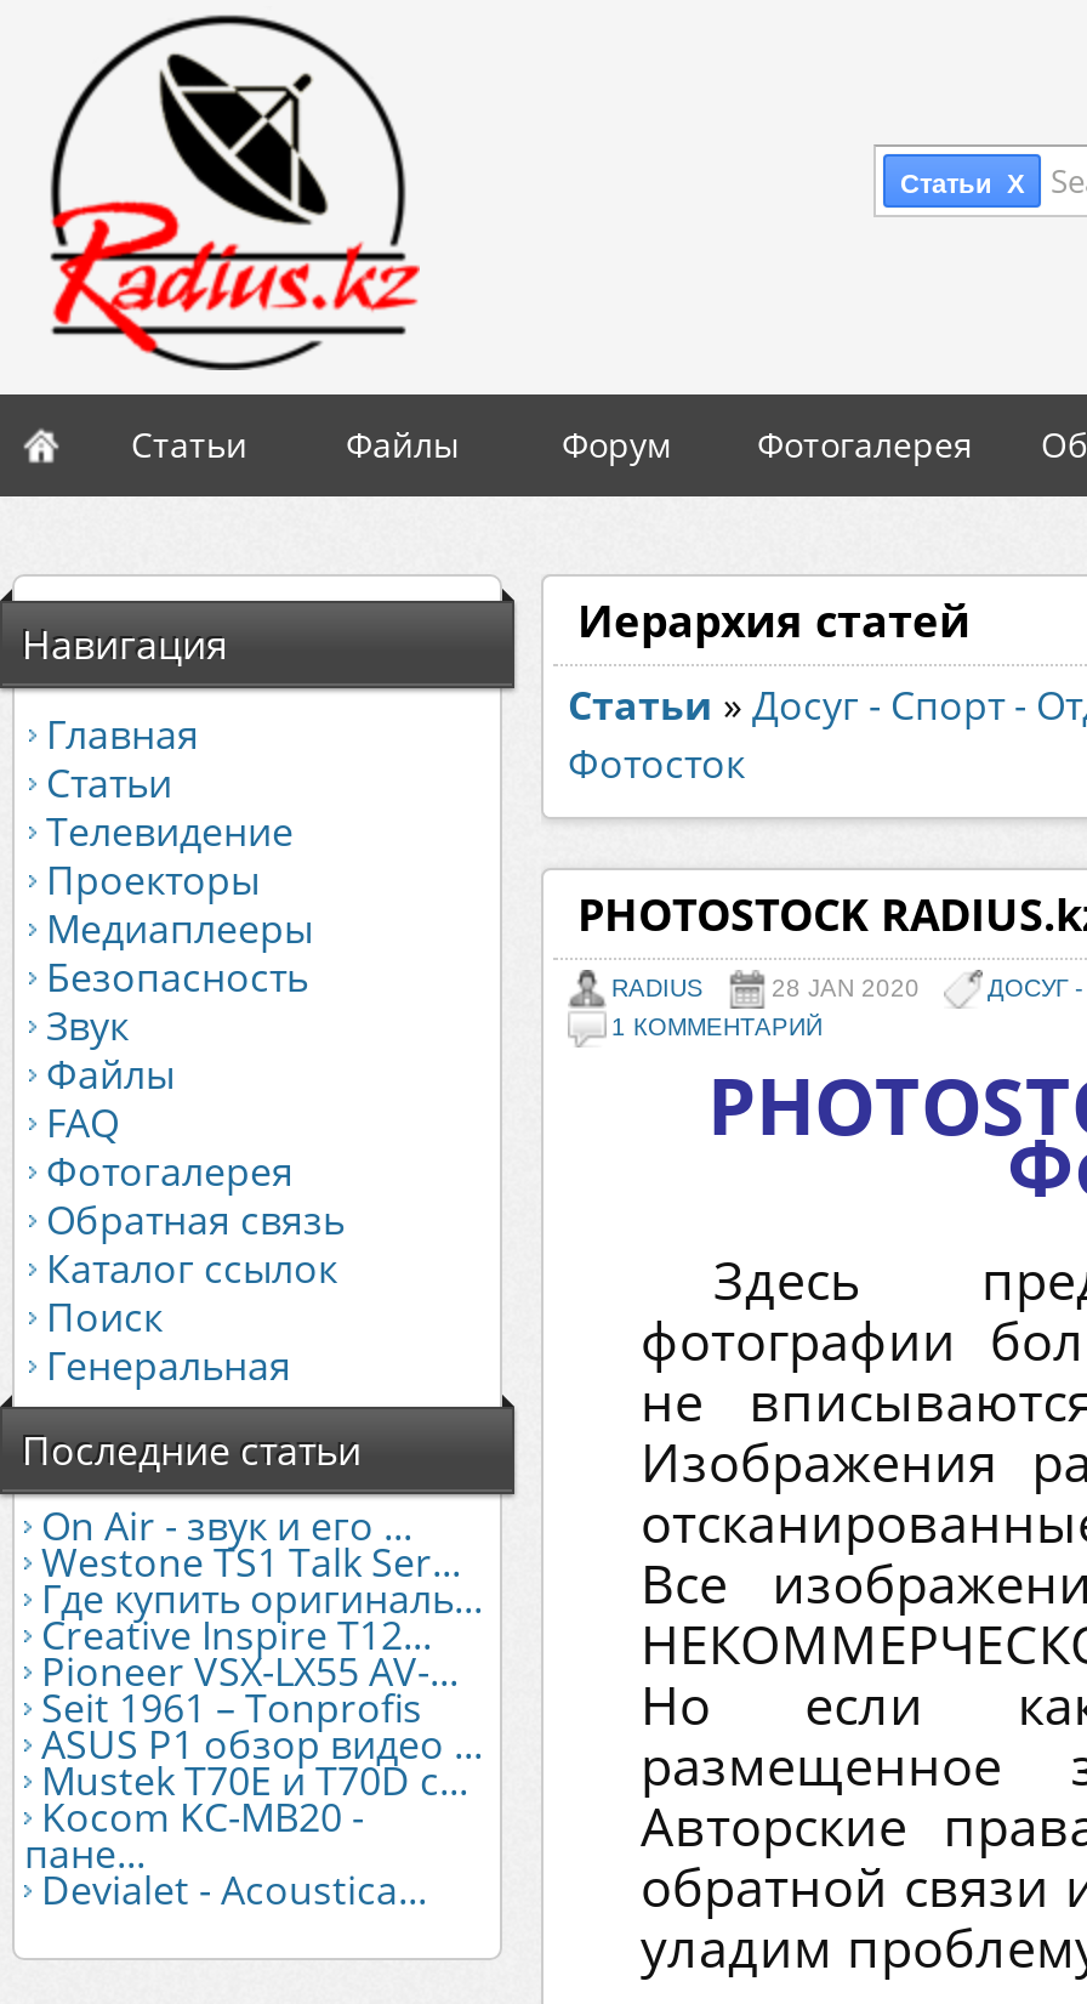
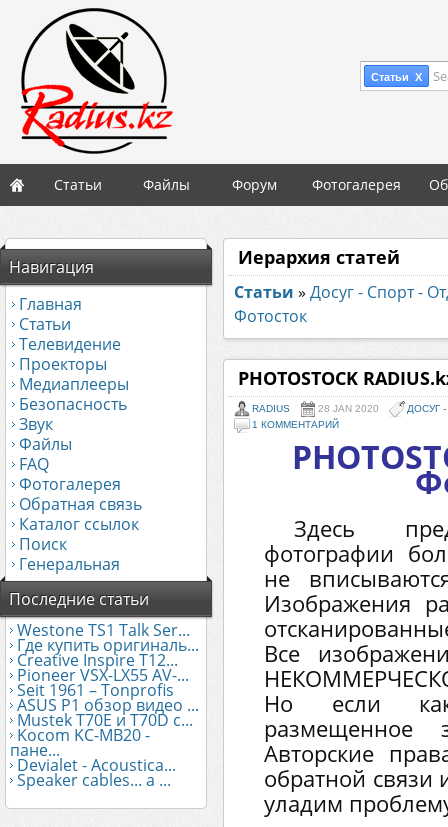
- On Air - звук и его ...

+ Speaker cables... a ...
